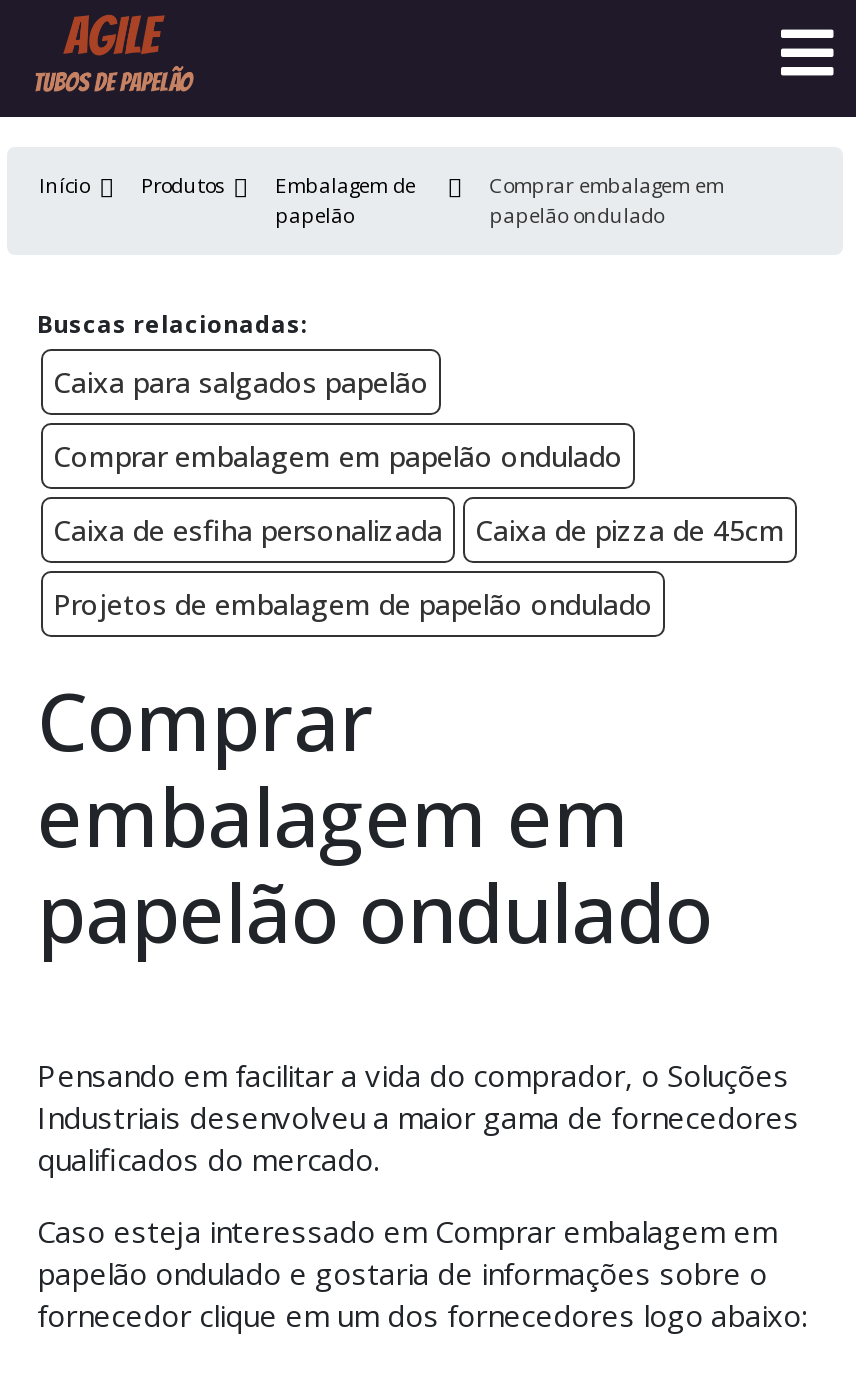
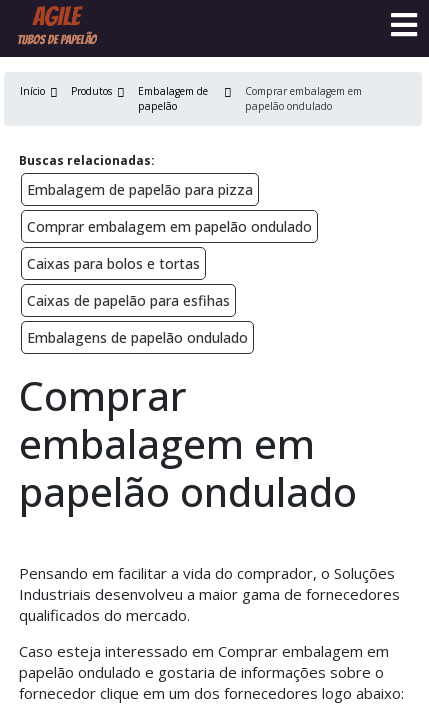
- Caixa para salgados papelão
+ Embalagem de papelão para pizza

- Caixa de esfiha personalizada
- Caixa de pizza de 45cm
- Projetos de embalagem de papelão ondulado
+ Caixas para bolos e tortas
+ Caixas de papelão para esfihas
+ Embalagens de papelão ondulado
